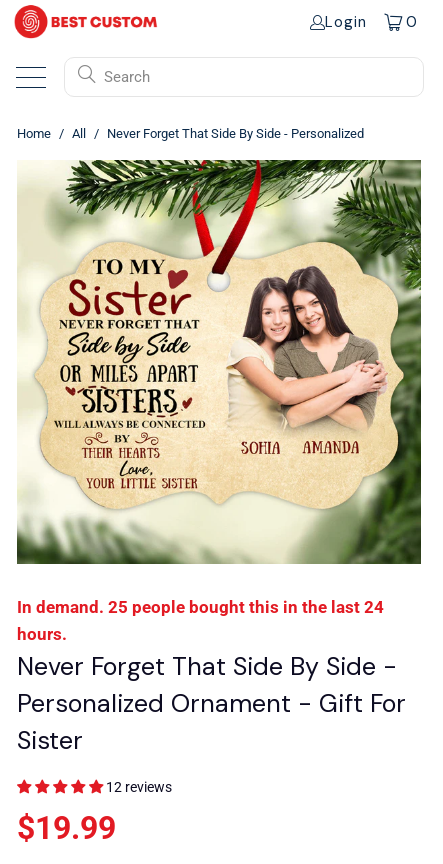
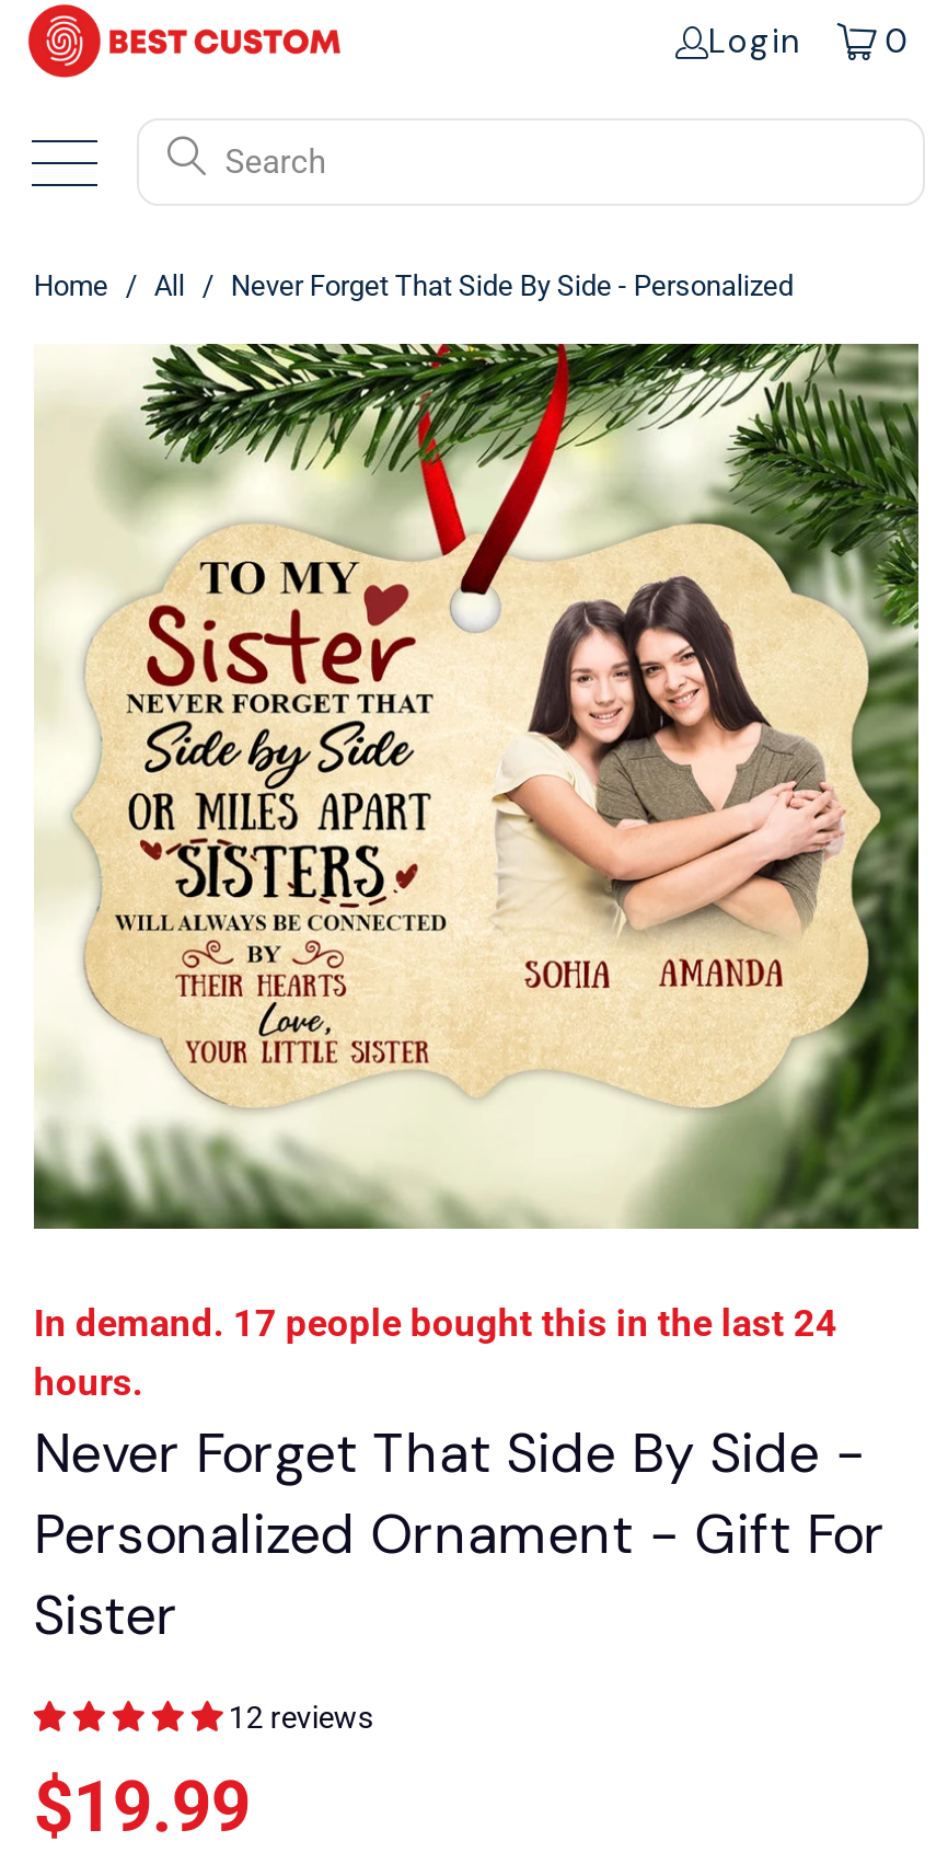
- In demand. 25 people bought this in the last 24
+ In demand. 17 people bought this in the last 24
